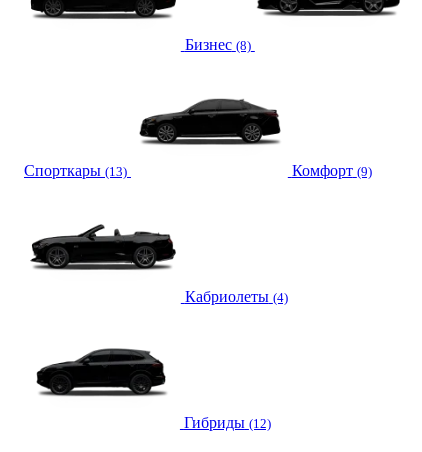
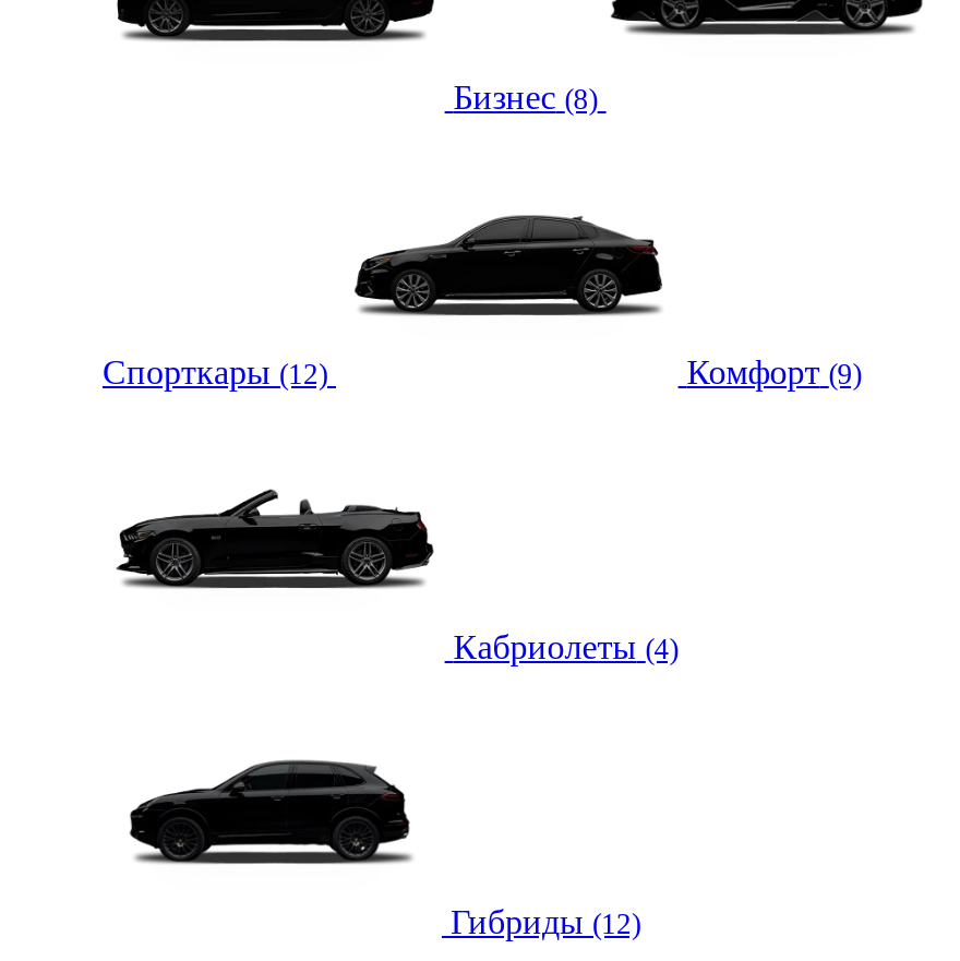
- Спорткары (13)
+ Спорткары (12)
